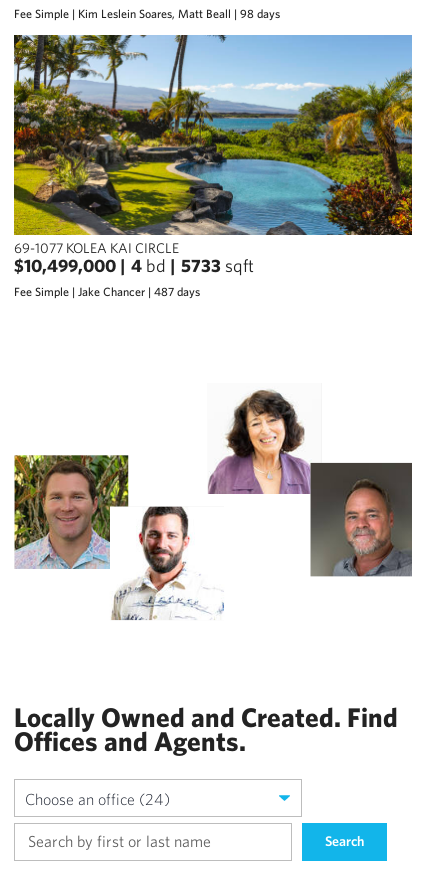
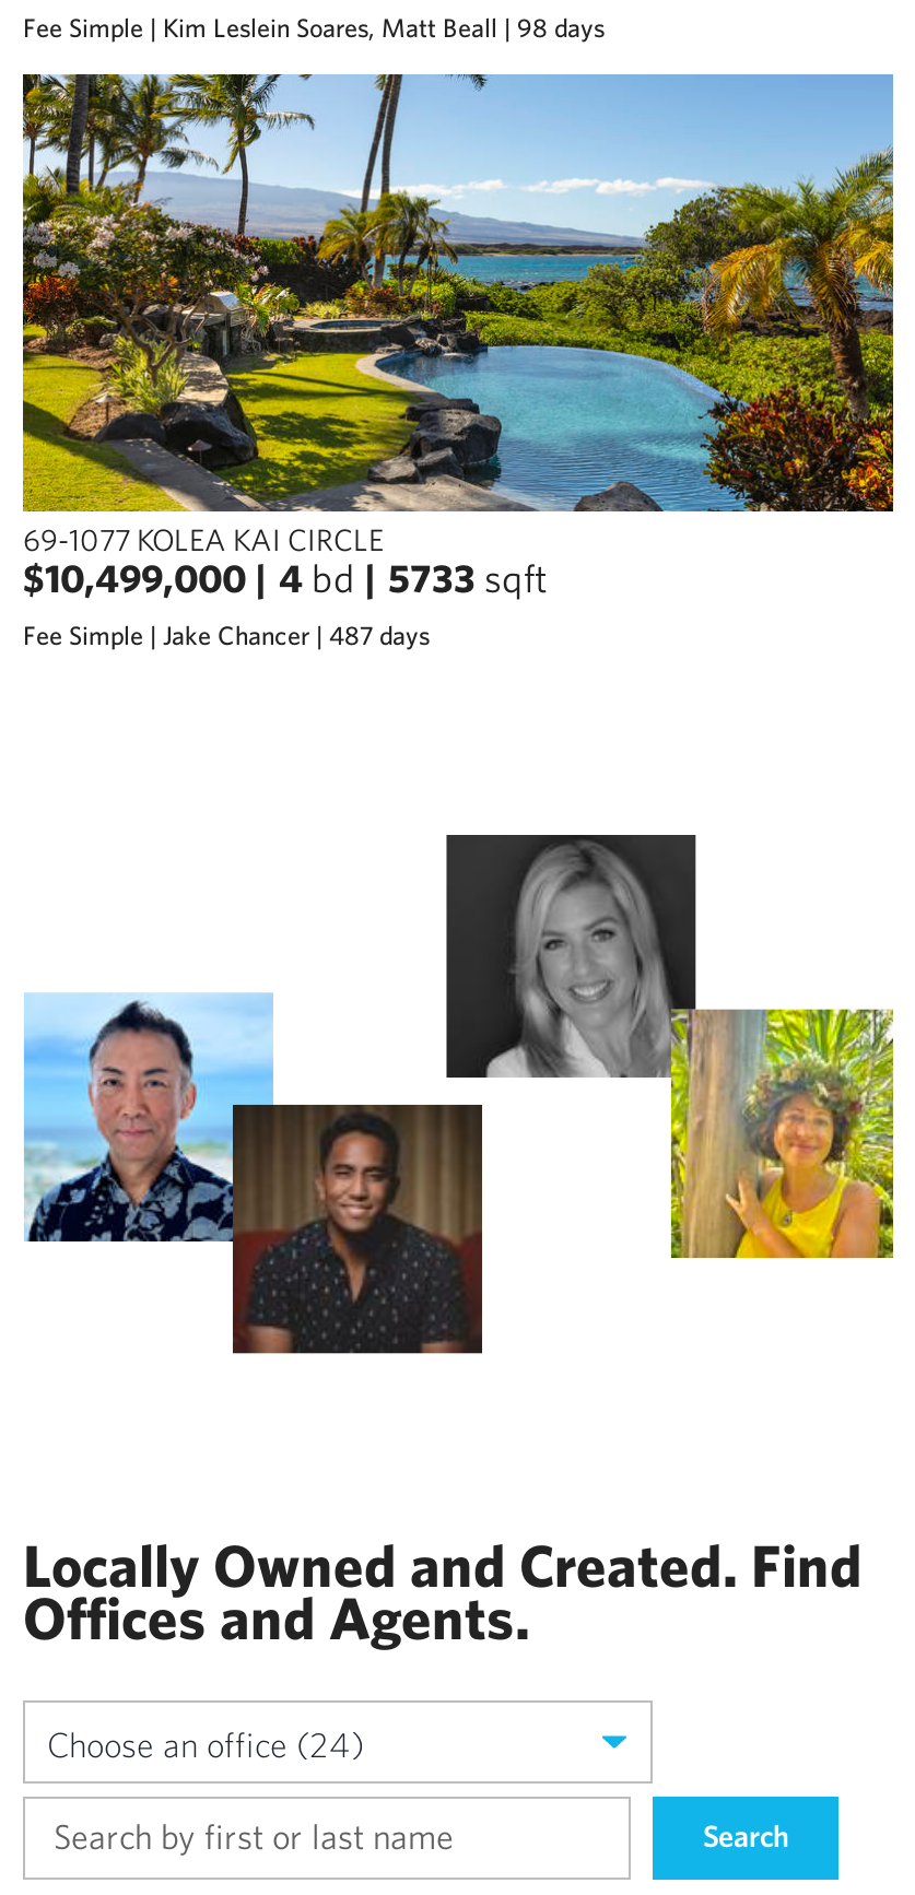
- [image]
+ [image]
